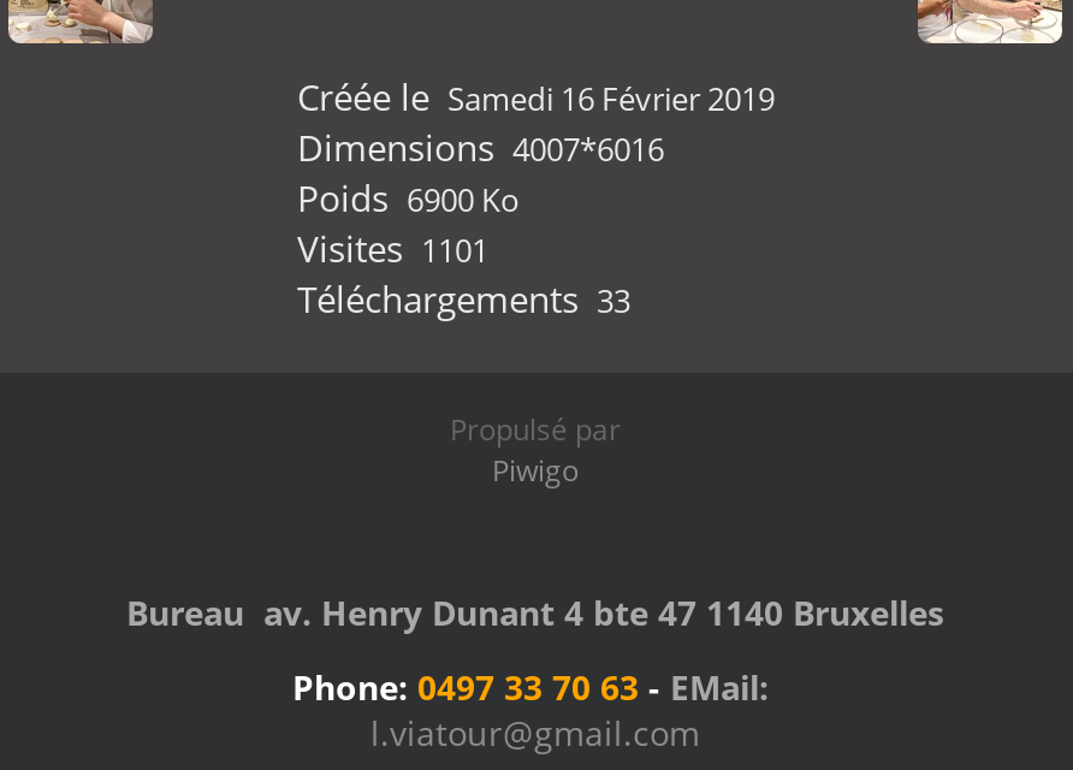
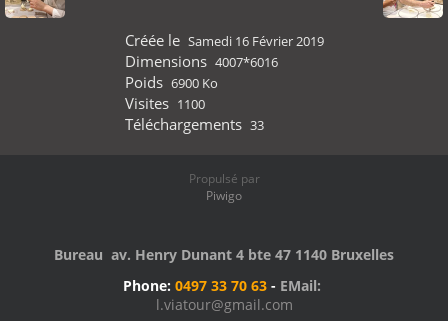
- Visites 1101
+ Visites 1100
